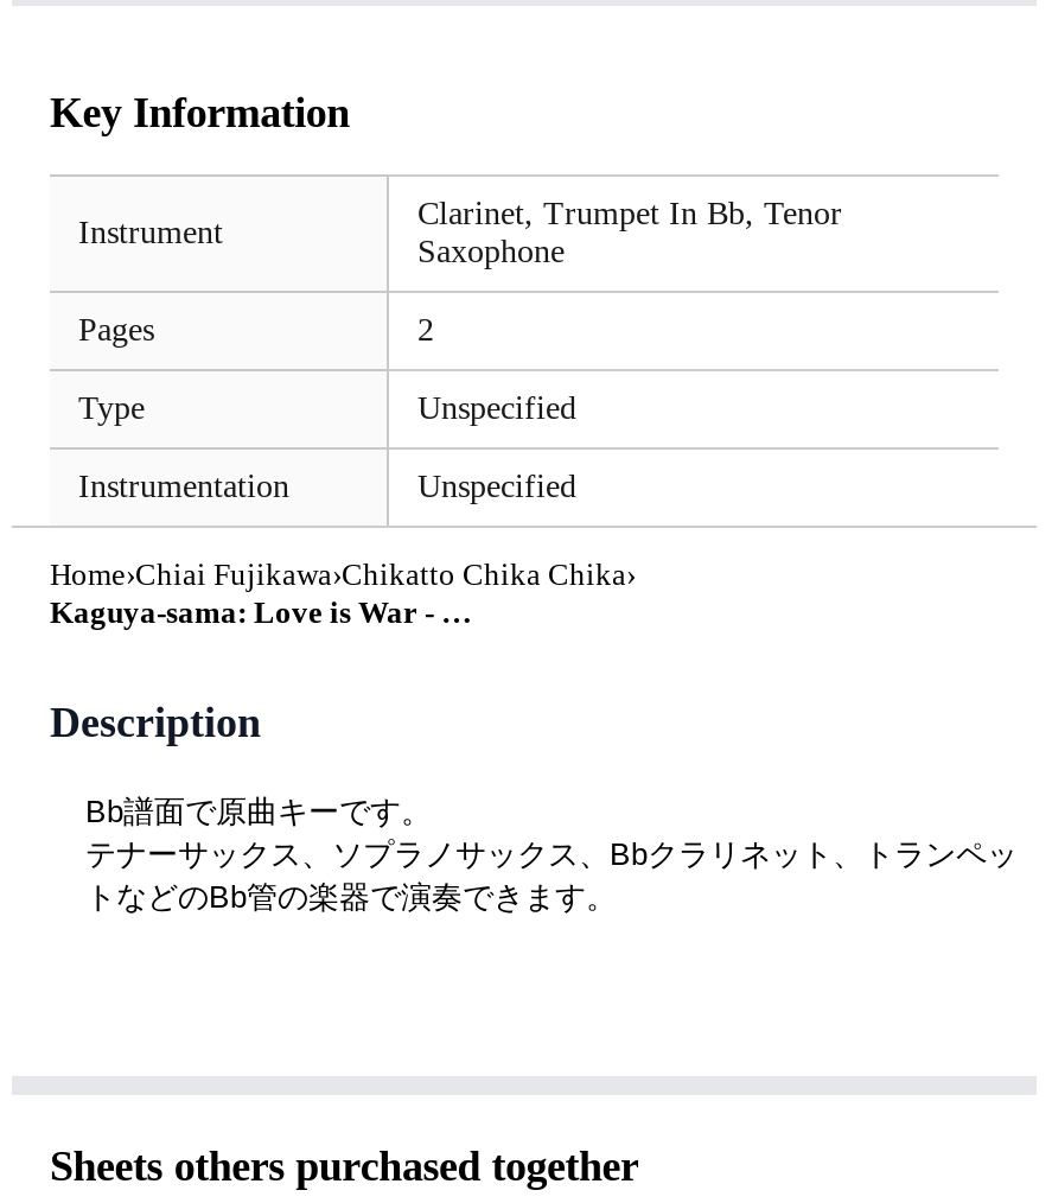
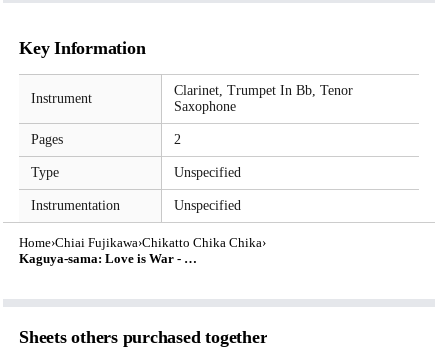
- Description
- Bb譜面で原曲キーです。
- テナーサックス、ソプラノサックス、Bbクラリネット、トランペッ
- トなどのBb管の楽器で演奏できます。
